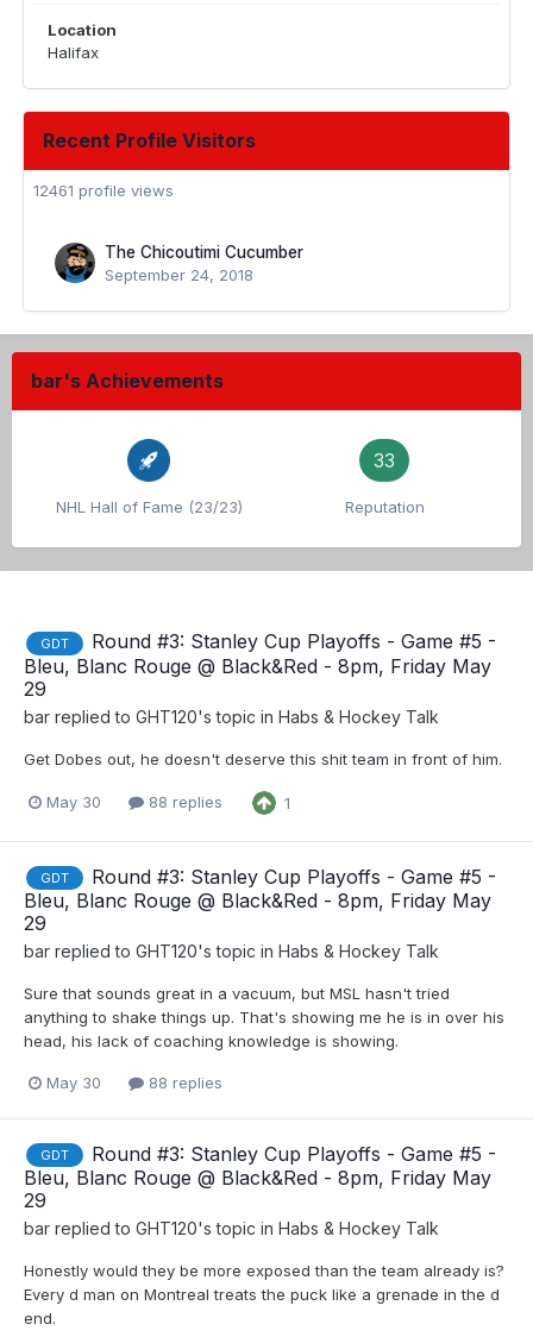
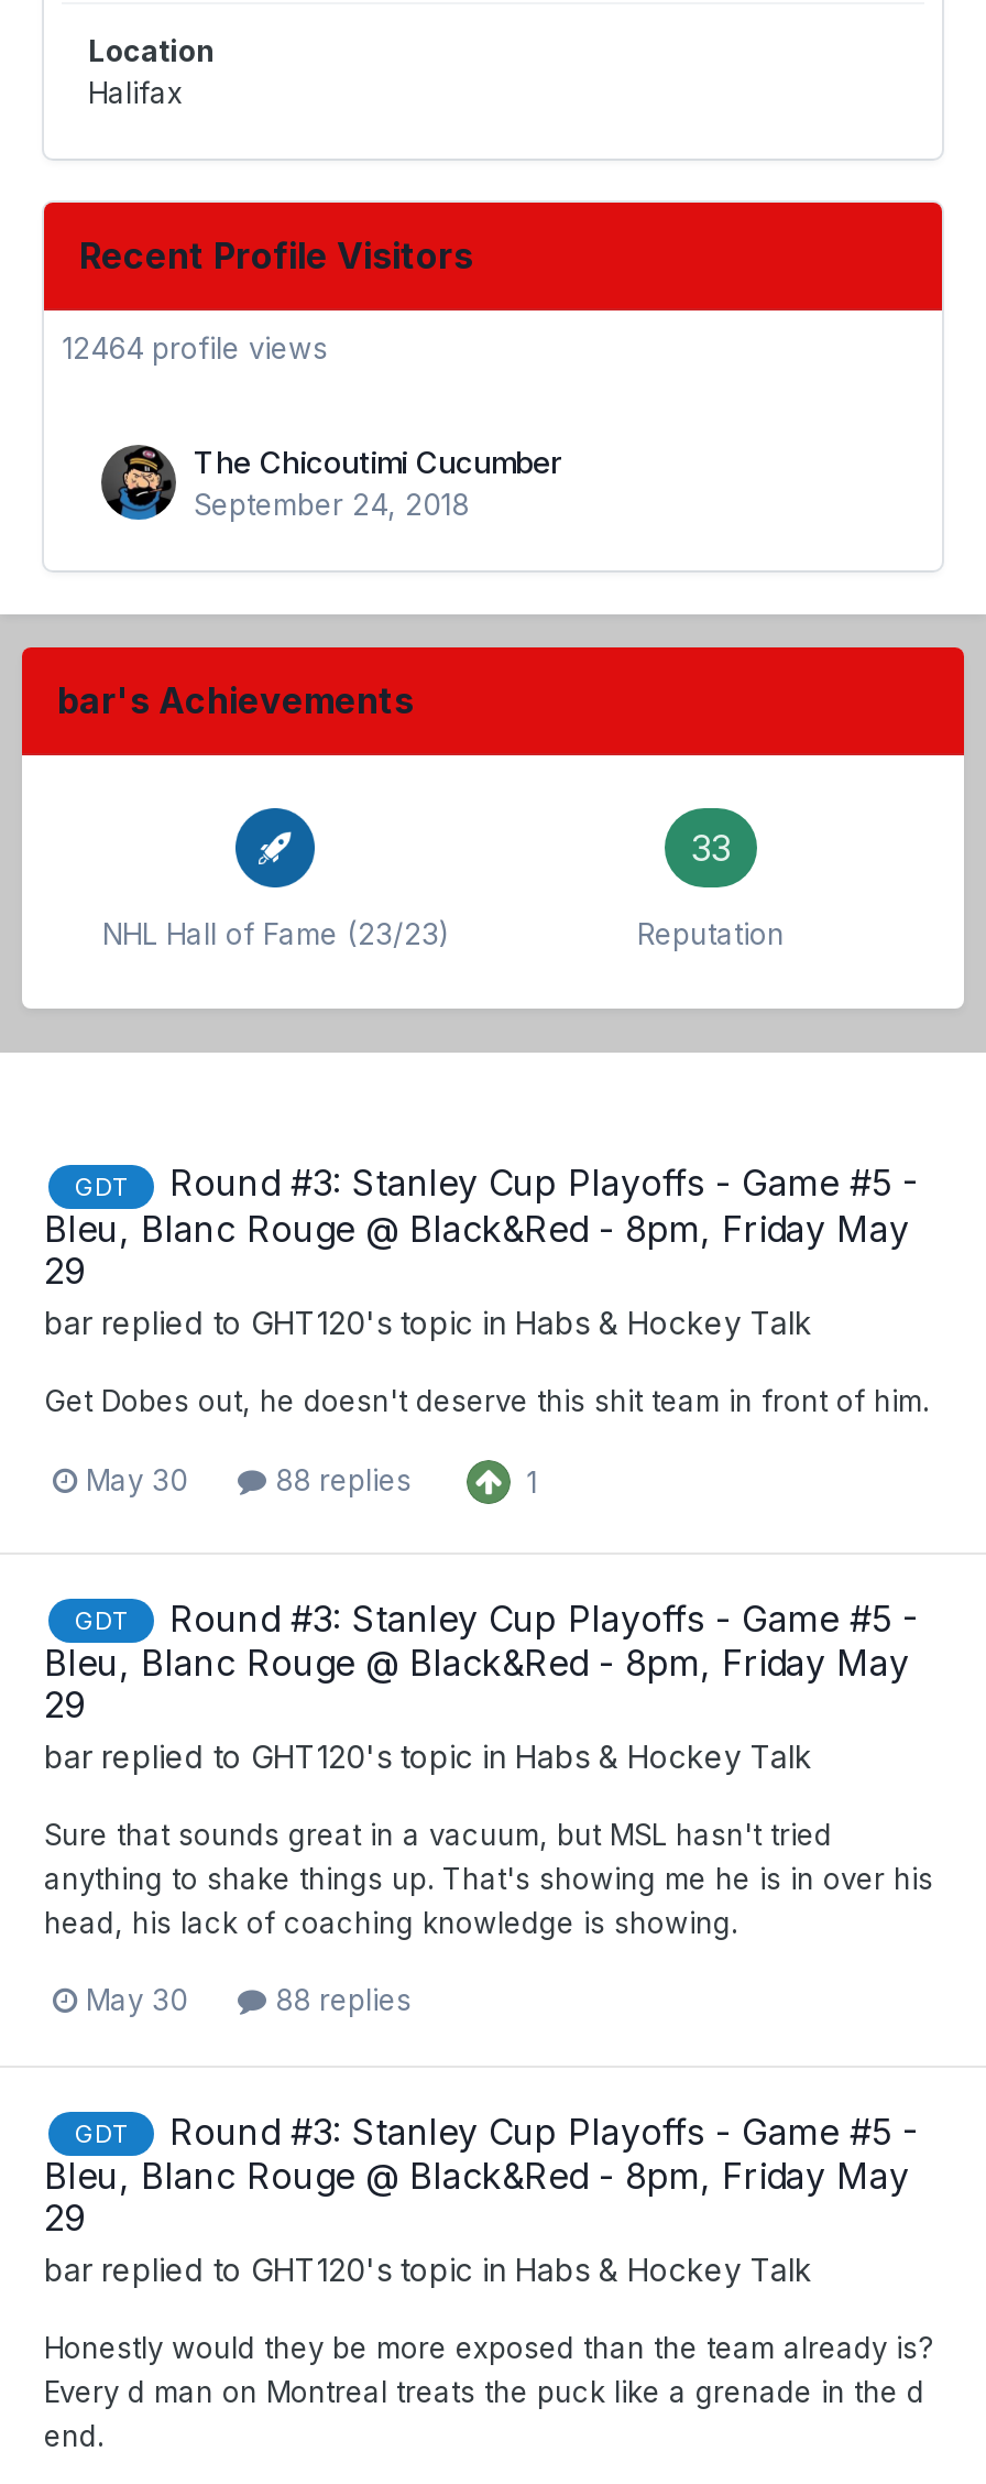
- 12461 profile views
+ 12464 profile views
